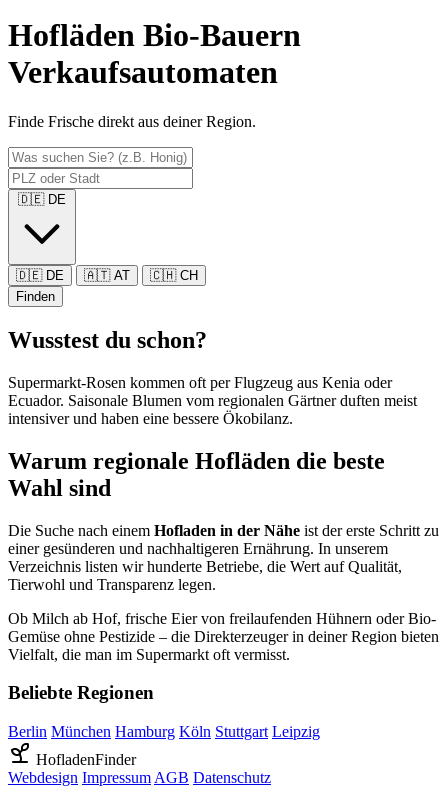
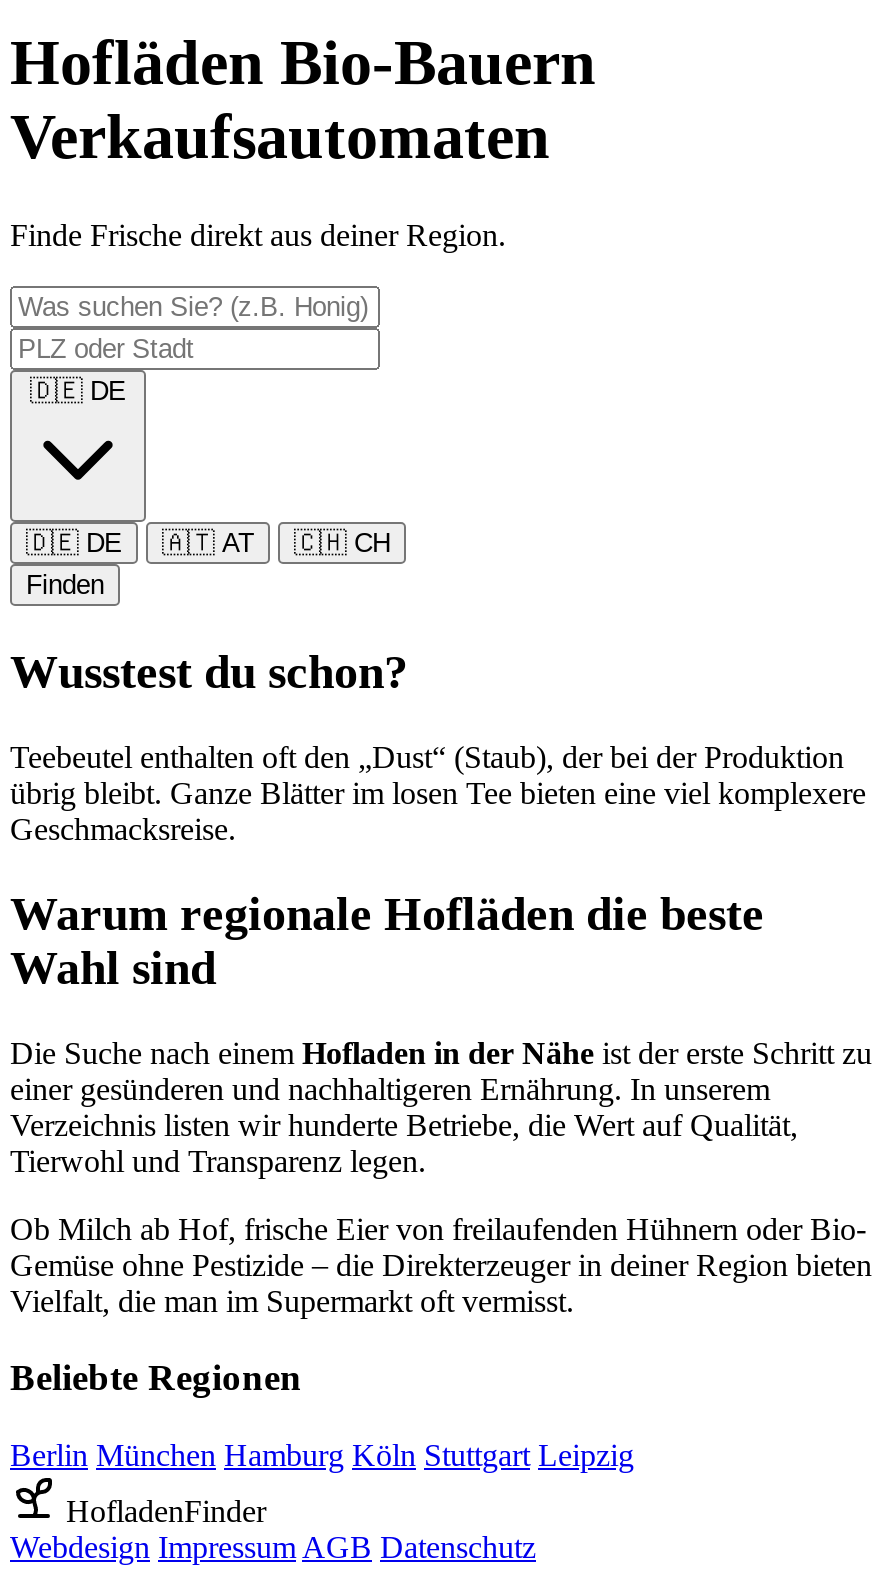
- Supermarkt-Rosen kommen oft per Flugzeug aus Kenia oder
- Ecuador. Saisonale Blumen vom regionalen Gärtner duften meist
- intensiver und haben eine bessere Ökobilanz.
+ Teebeutel enthalten oft den „Dust“ (Staub), der bei der Produktion
+ übrig bleibt. Ganze Blätter im losen Tee bieten eine viel komplexere
+ Geschmacksreise.
